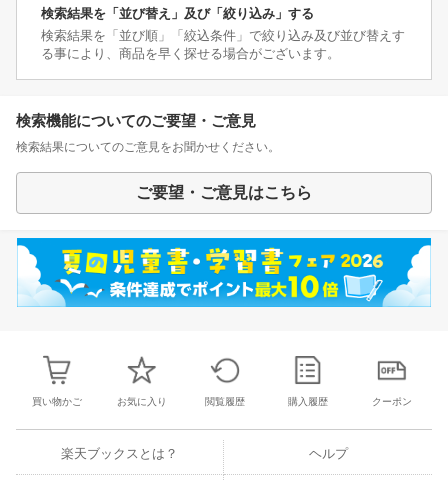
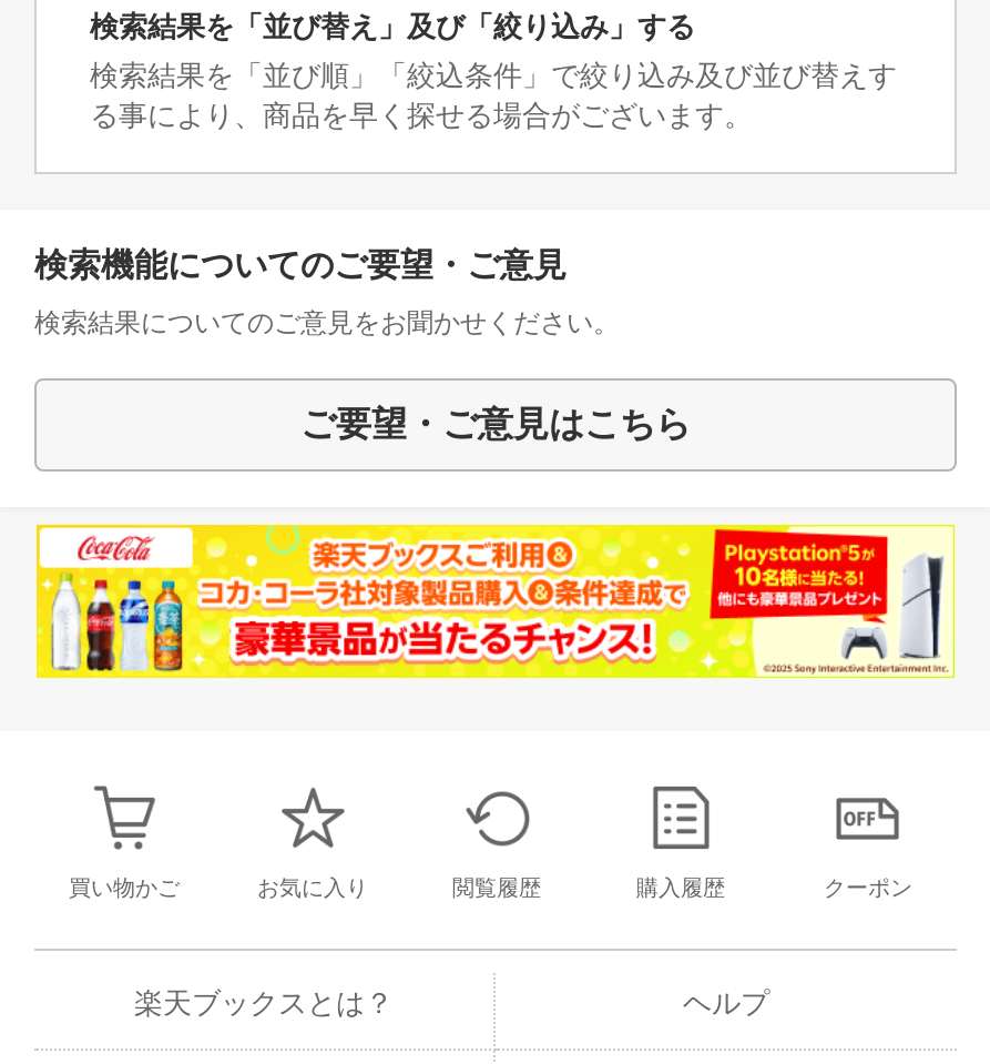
- [image]
+ [image]
